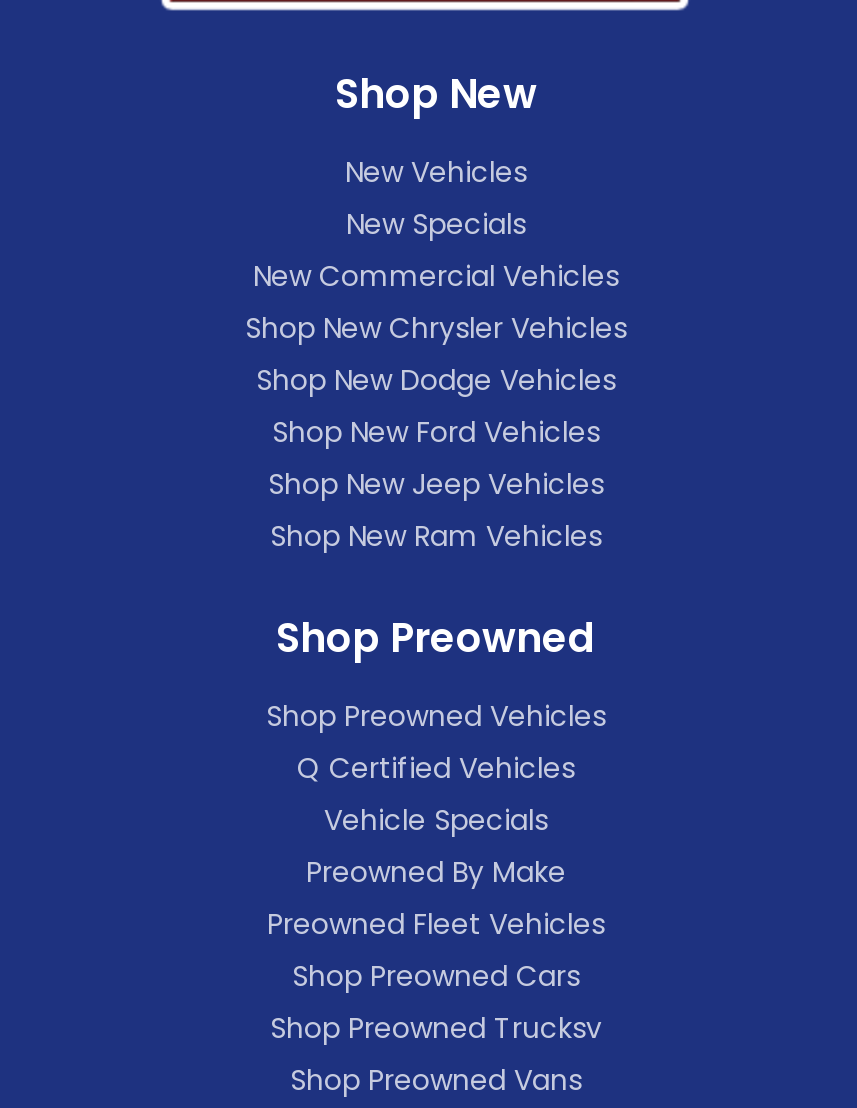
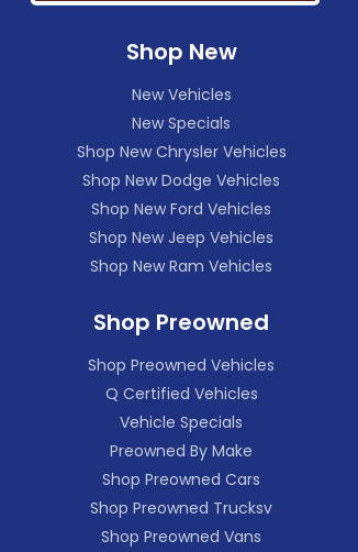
- New Commercial Vehicles

- Preowned Fleet Vehicles
